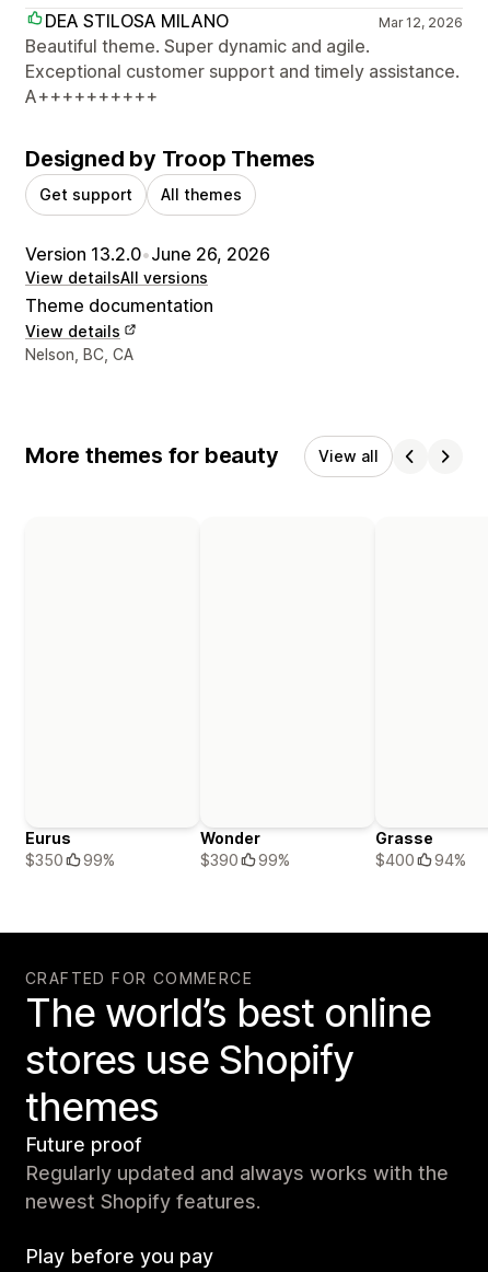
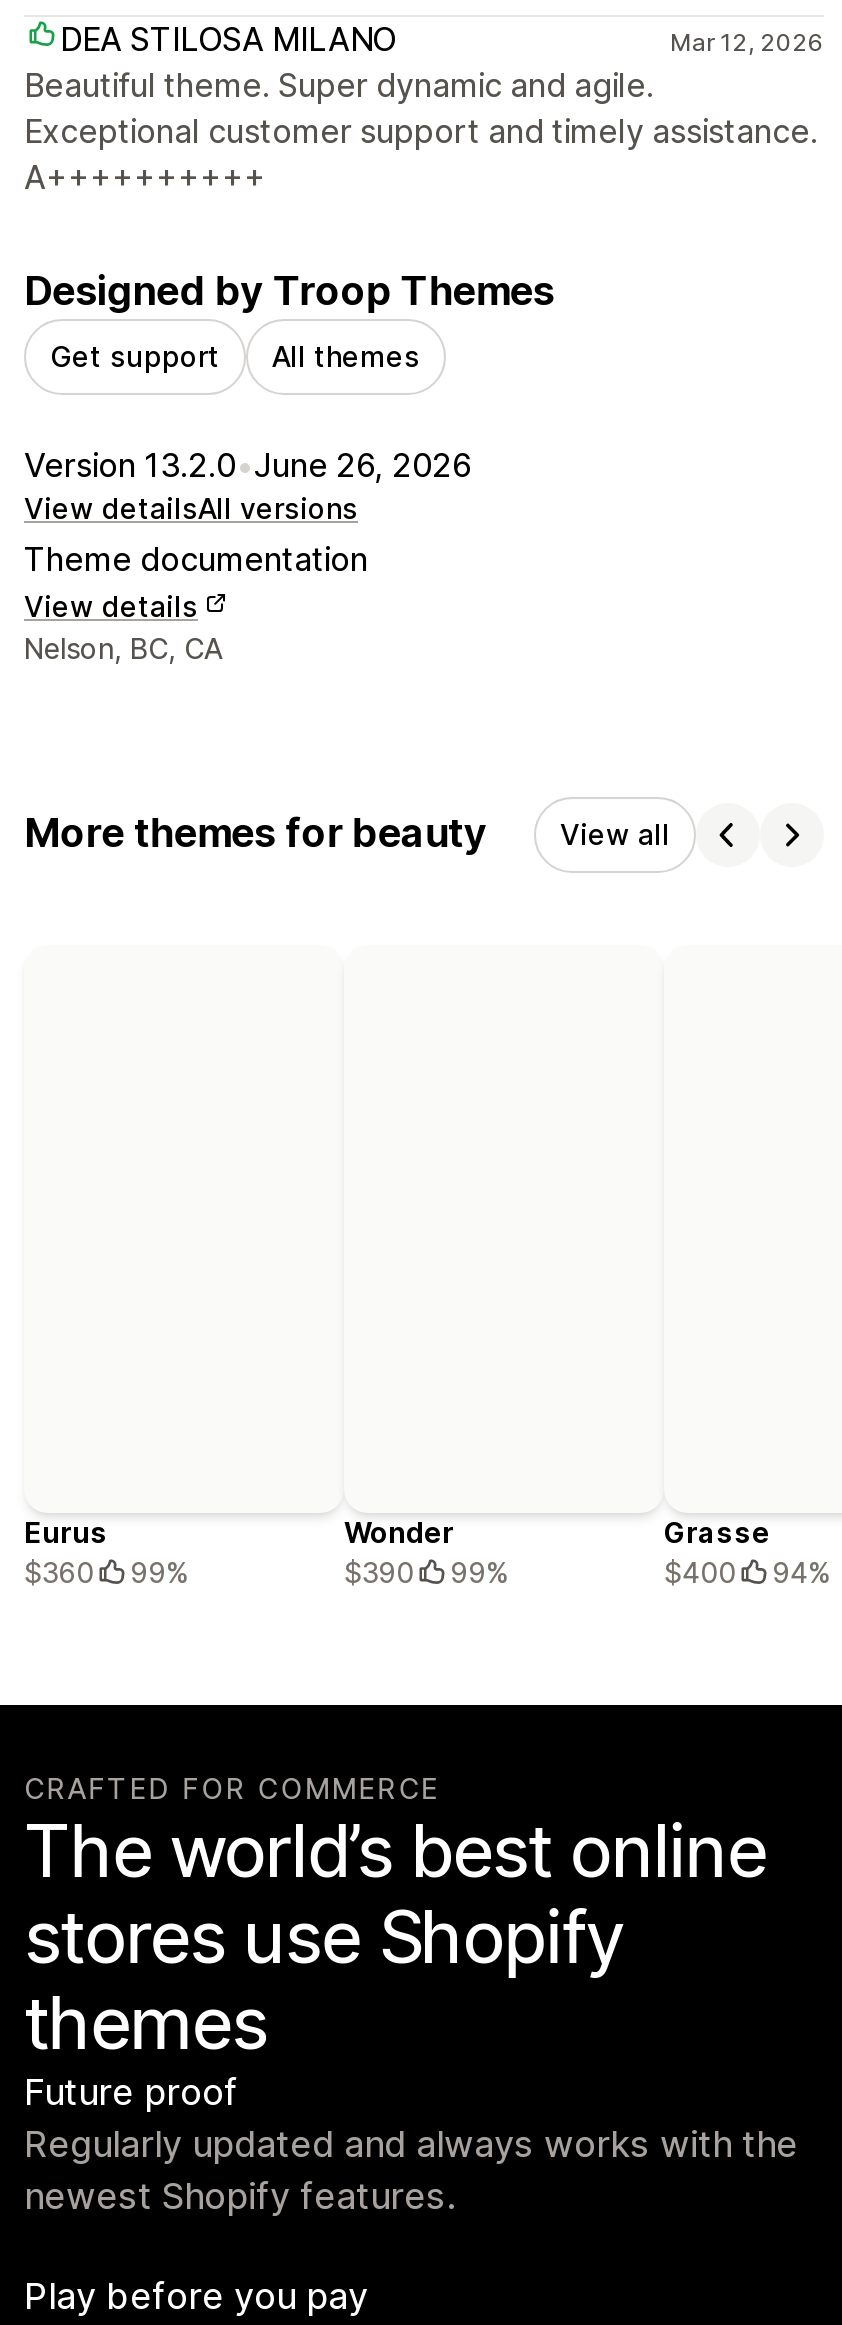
- $350 99%
+ $360 99%
